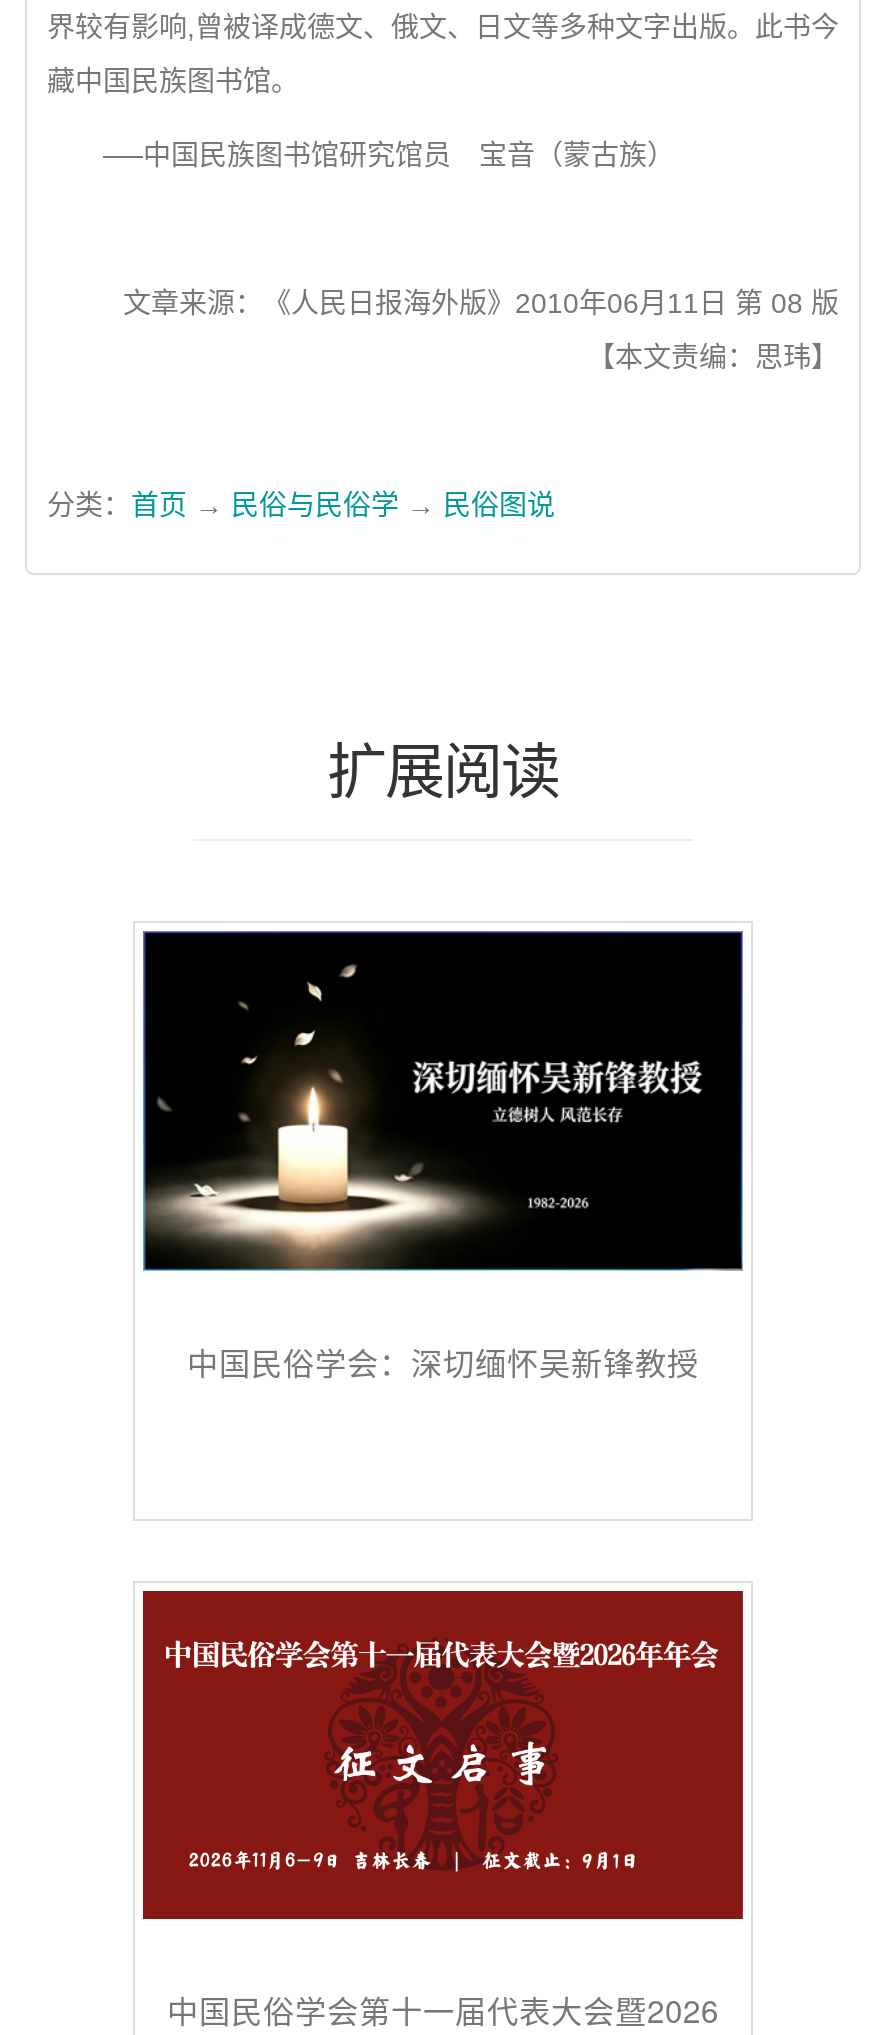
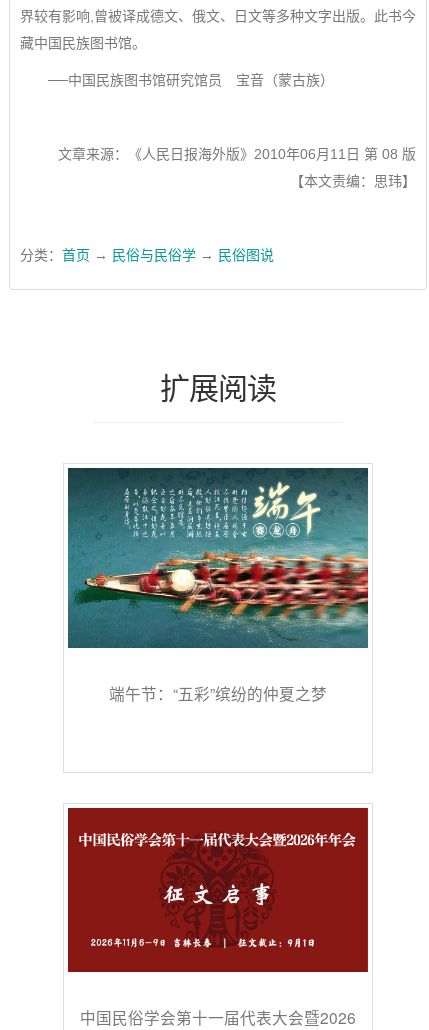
- [image]
- 中国民俗学会：深切缅怀吴新锋教授
+ [image]
+ 端午节：“五彩”缤纷的仲夏之梦
